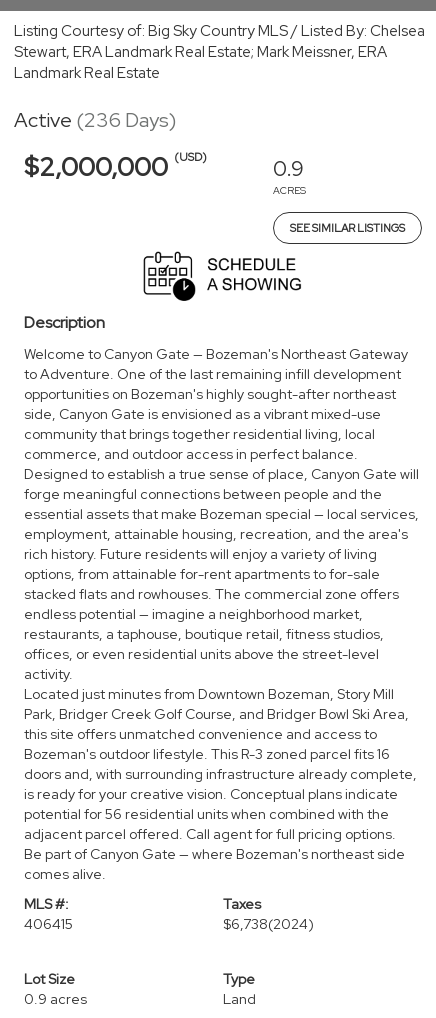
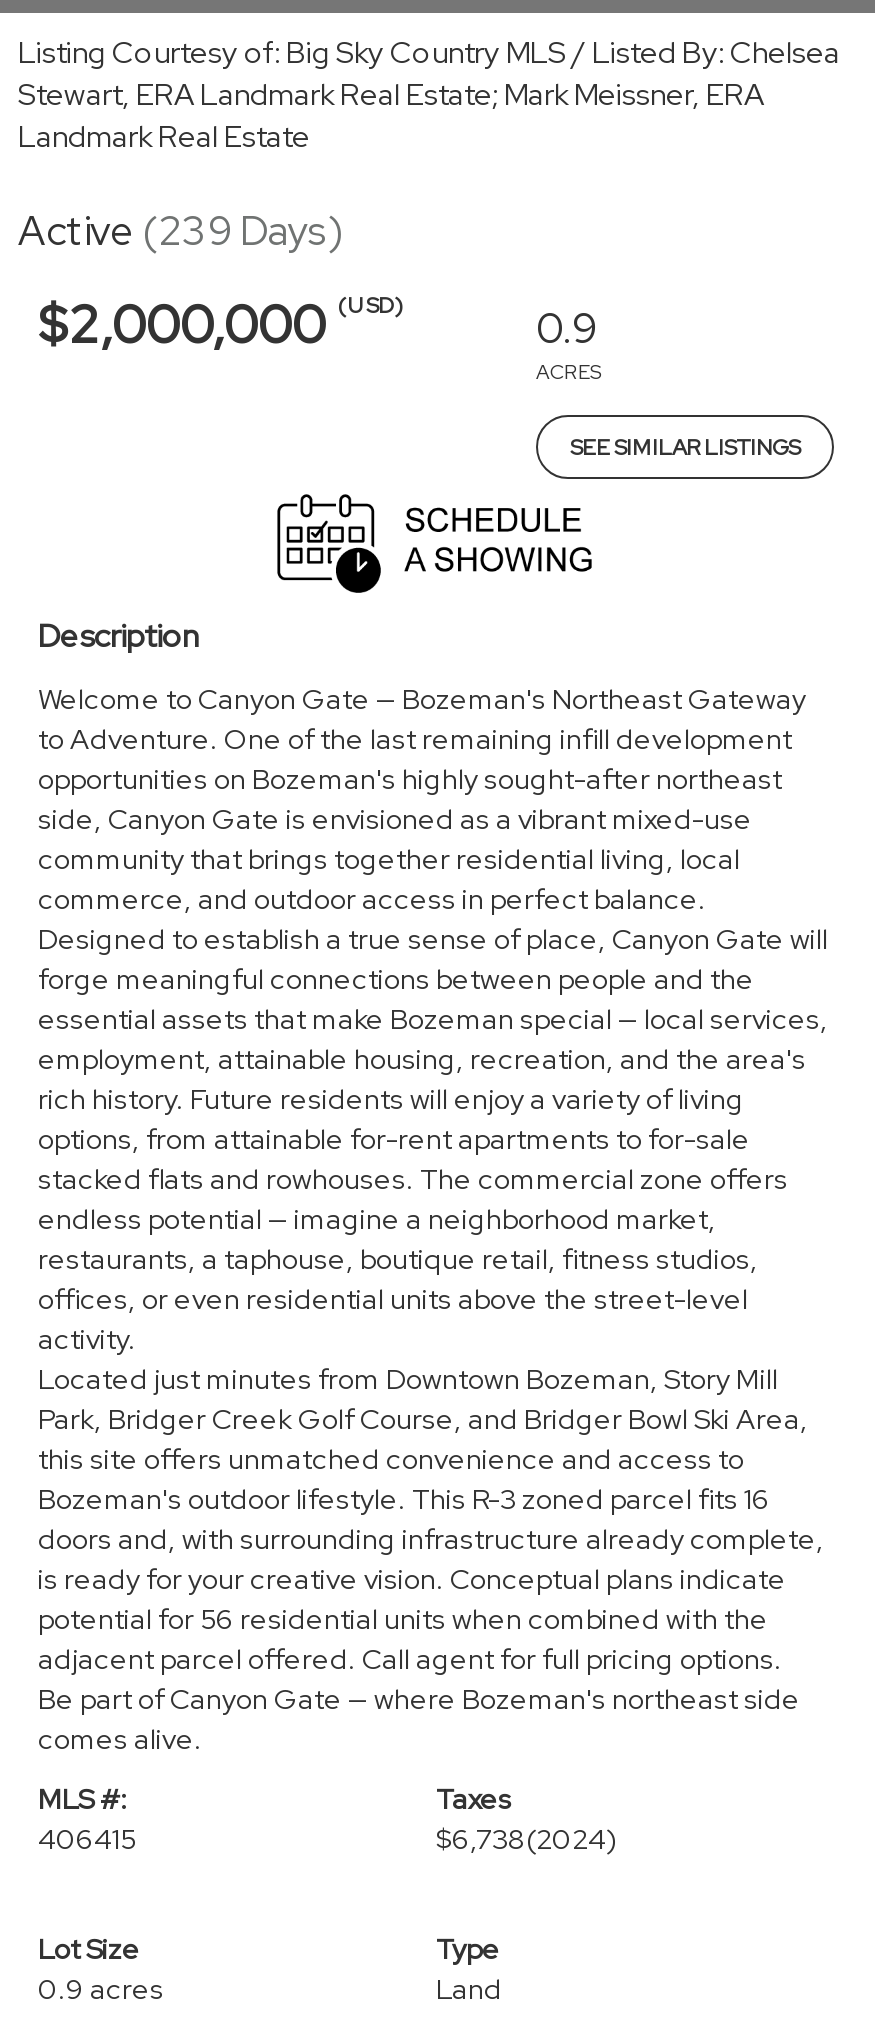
- Active (236 Days)
+ Active (239 Days)
